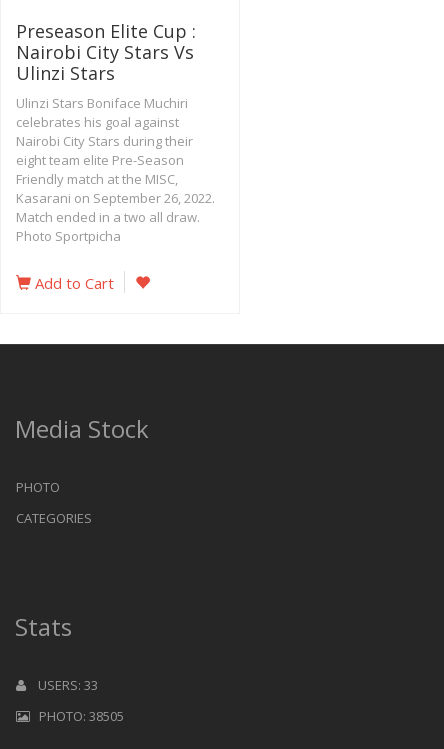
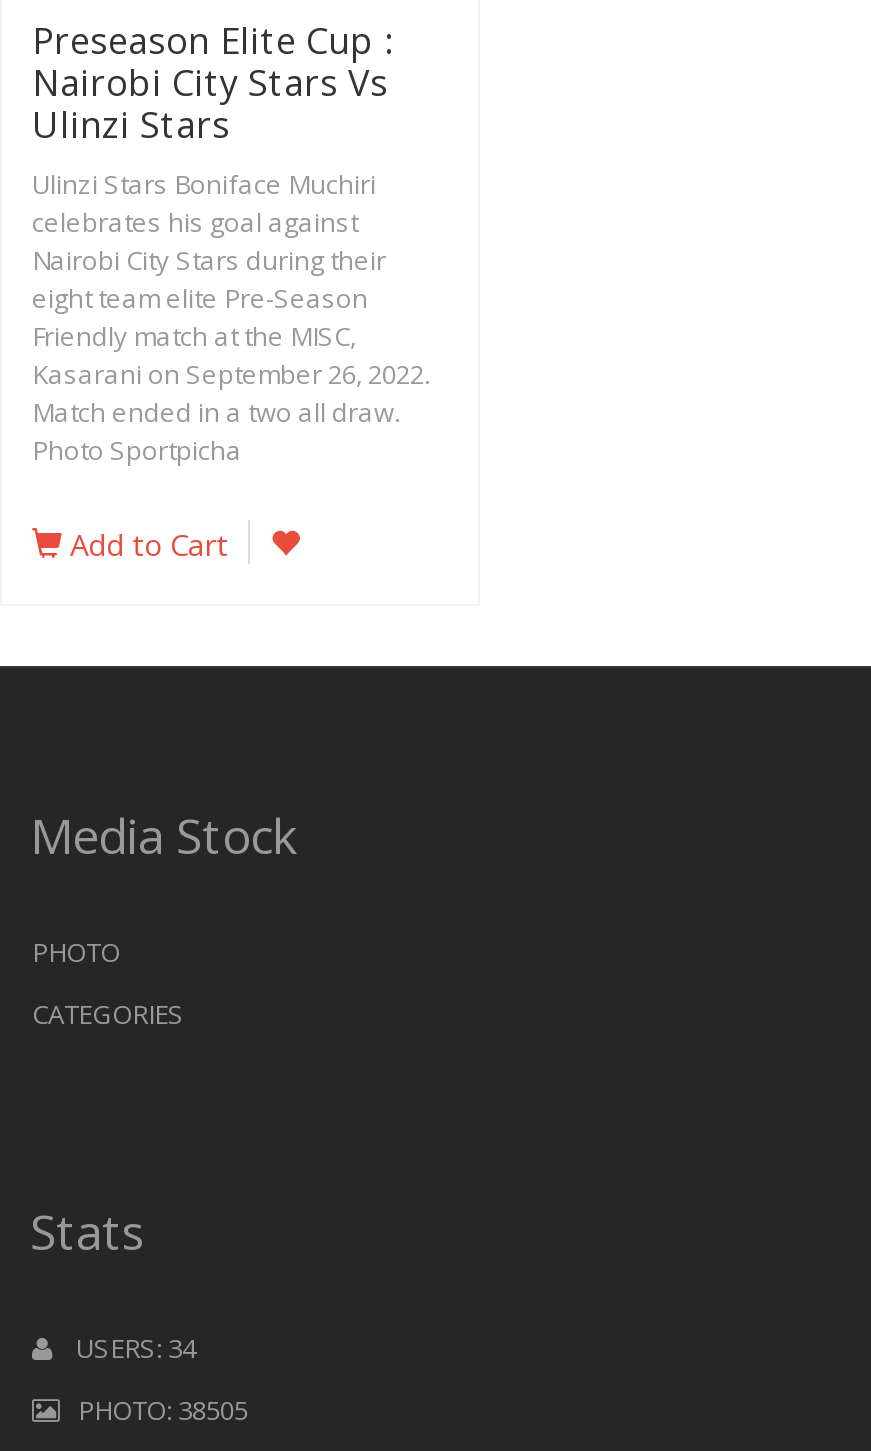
- USERS: 33
+ USERS: 34
